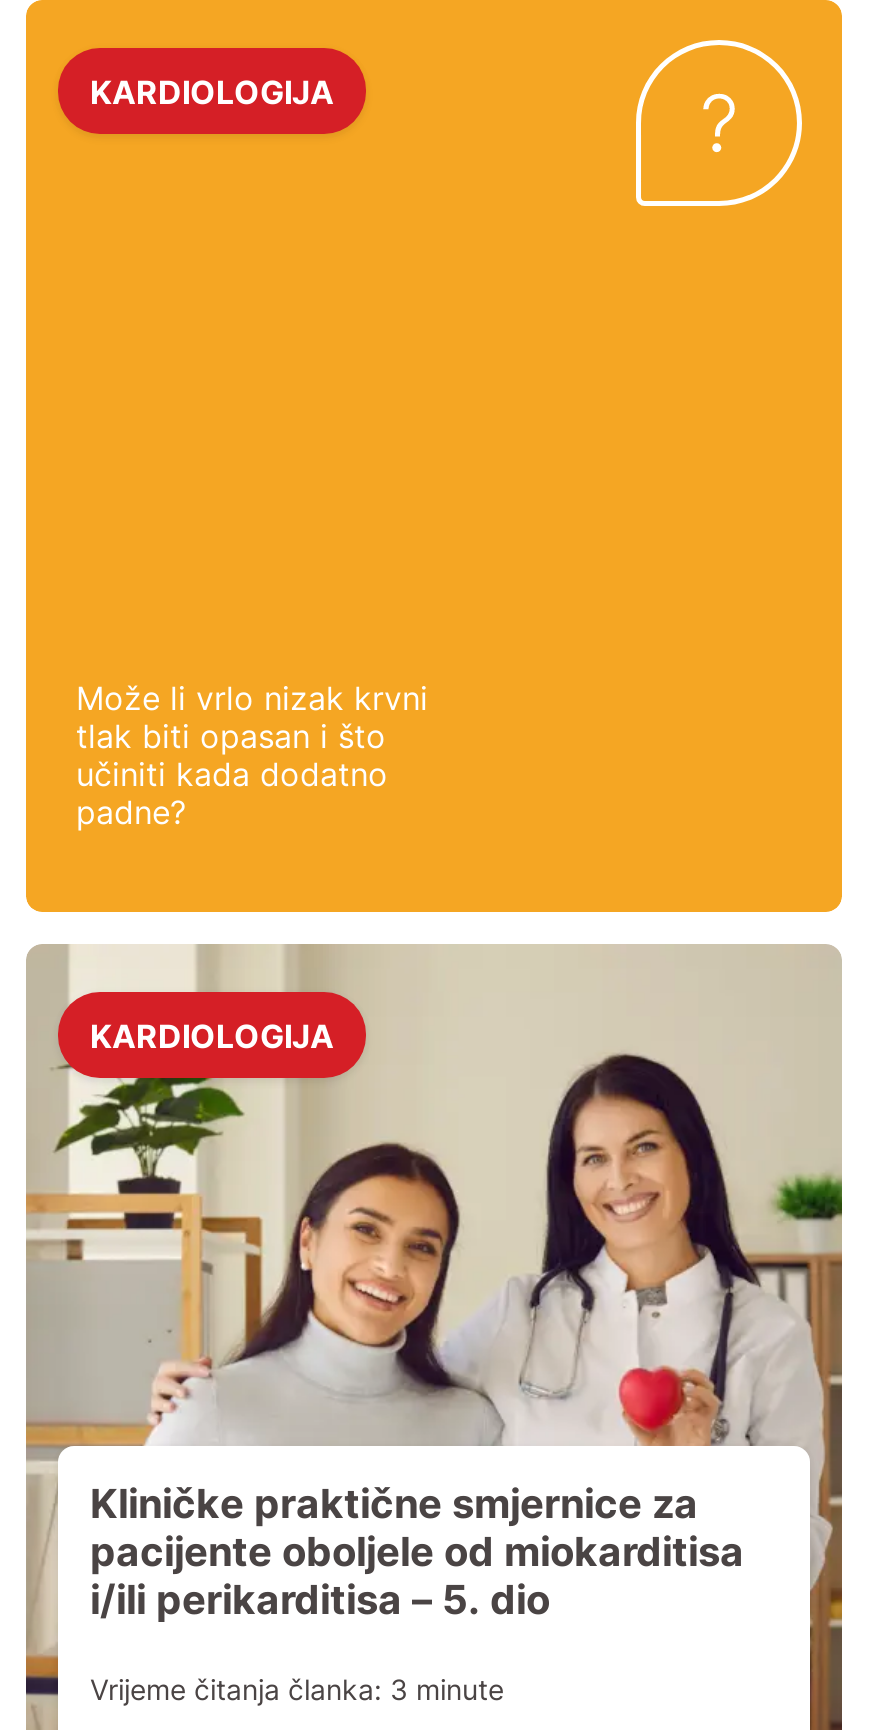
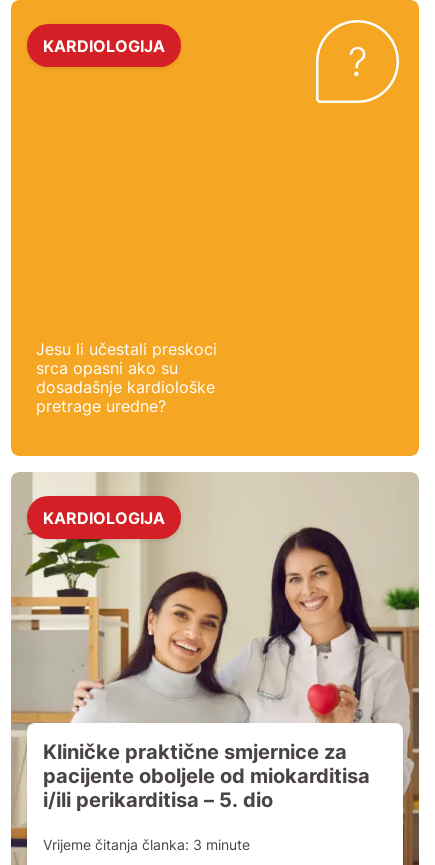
- Može li vrlo nizak krvni
- tlak biti opasan i što
- učiniti kada dodatno
- padne?
+ Jesu li učestali preskoci
+ srca opasni ako su
+ dosadašnje kardiološke
+ pretrage uredne?
